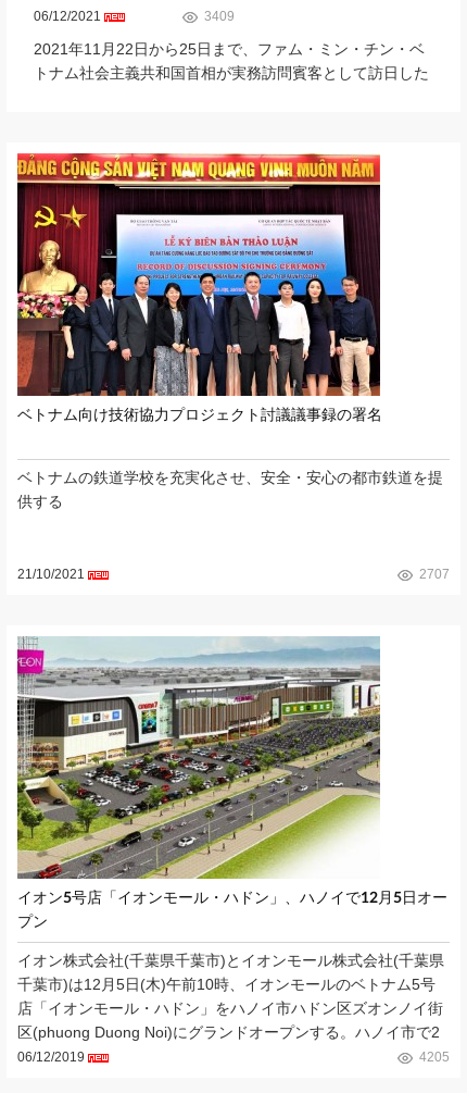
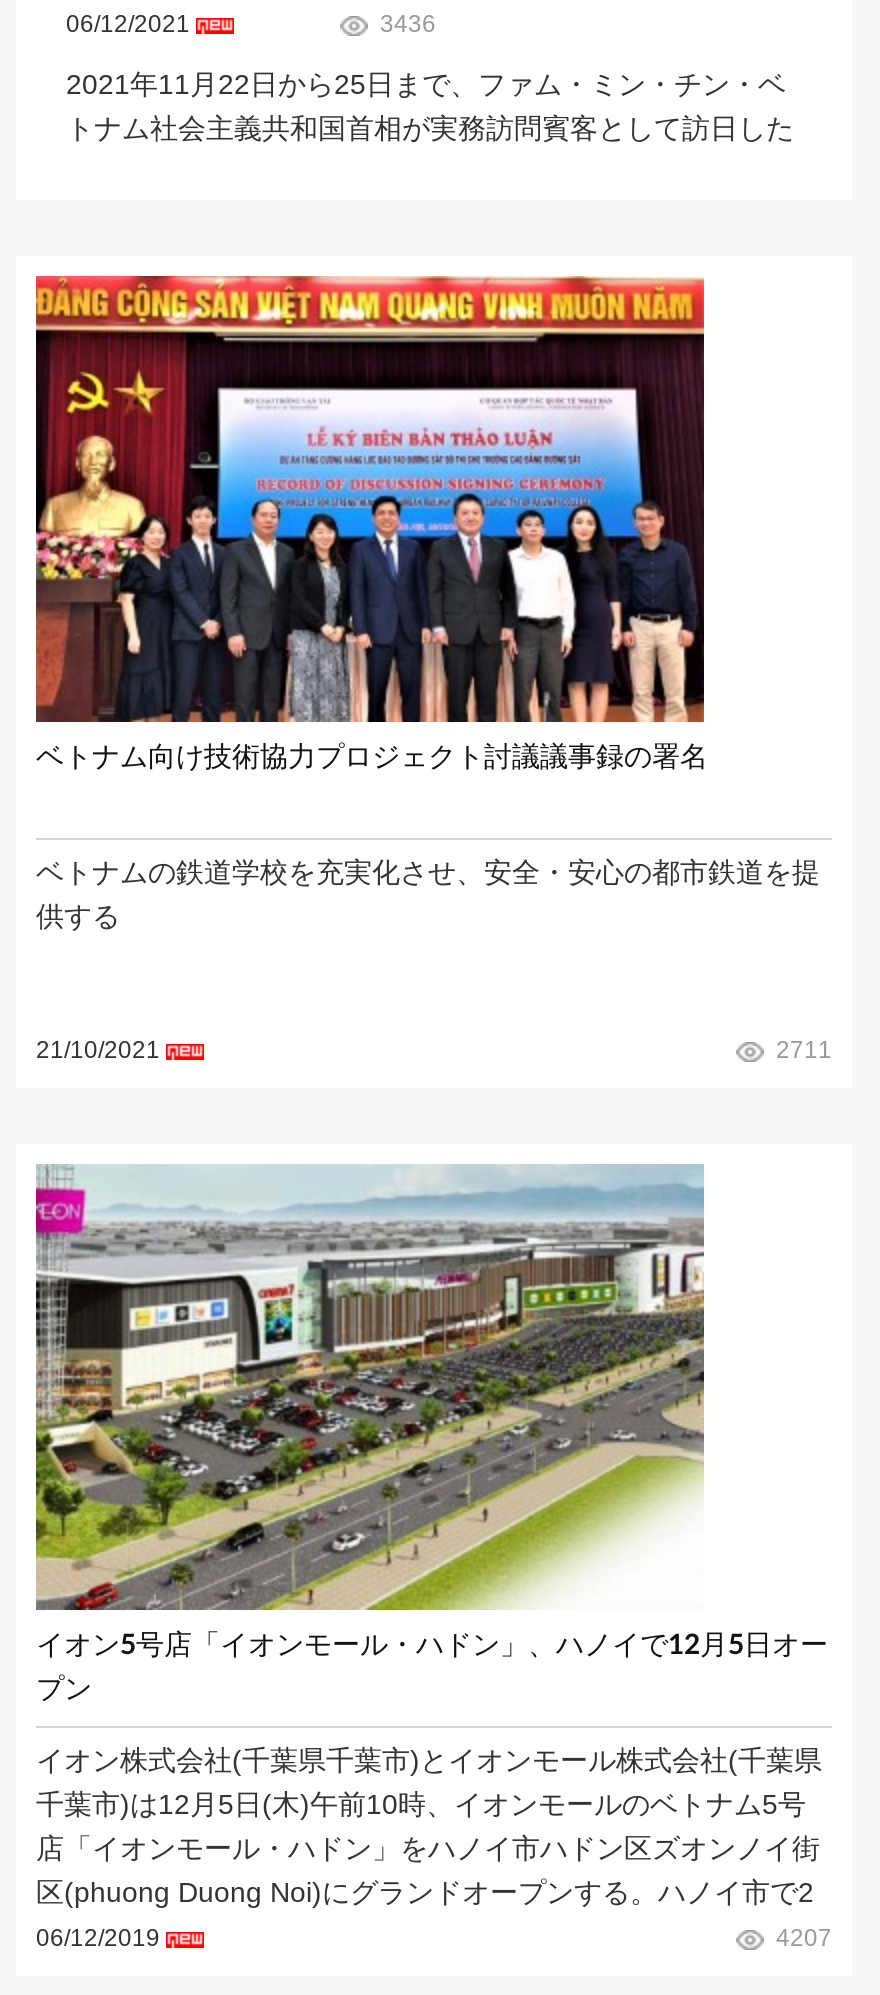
- 3409
+ 3436

- 2707
+ 2711

- 4205
+ 4207
